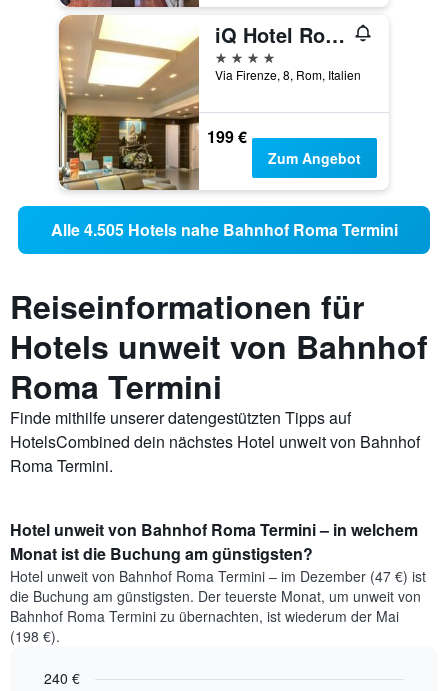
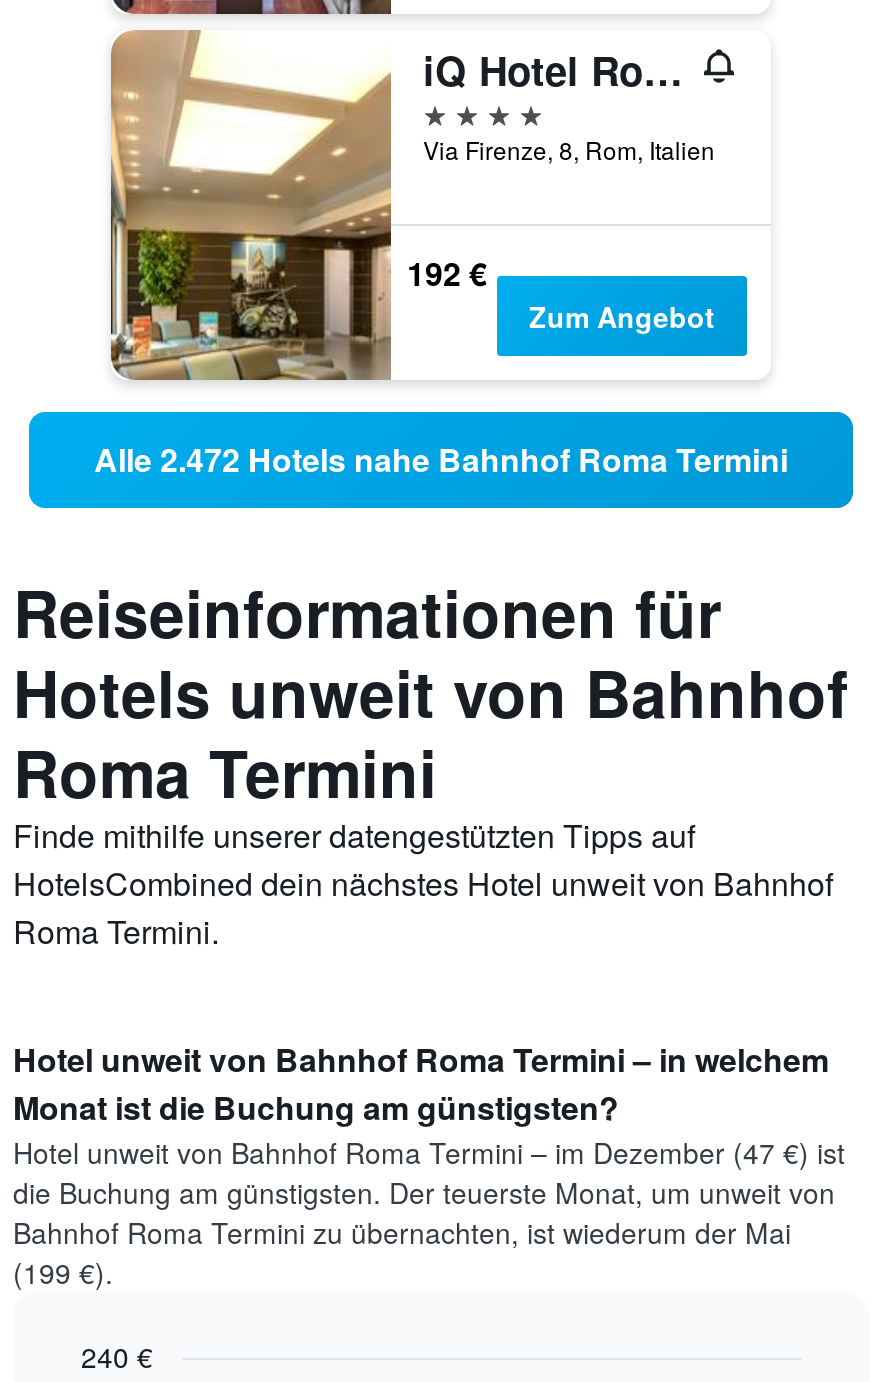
- 199 €
+ 192 €

- Alle 4.505 Hotels nahe Bahnhof Roma Termini
+ Alle 2.472 Hotels nahe Bahnhof Roma Termini

- (198 €).
+ (199 €).
